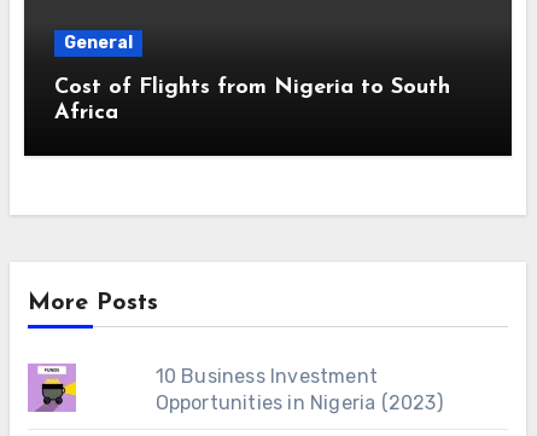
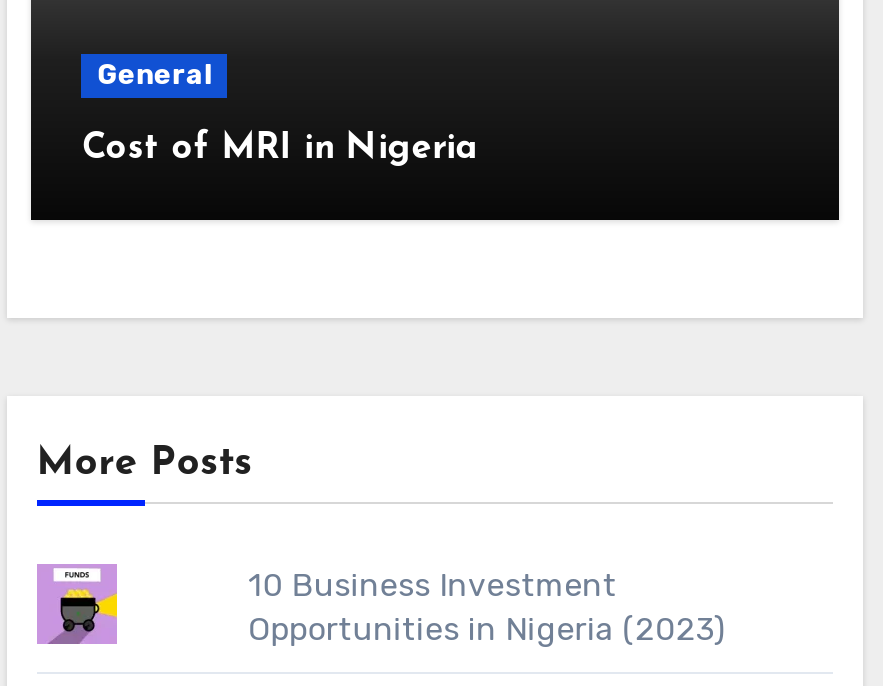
- Cost of Flights from Nigeria to South
- Africa
+ Cost of MRI in Nigeria
